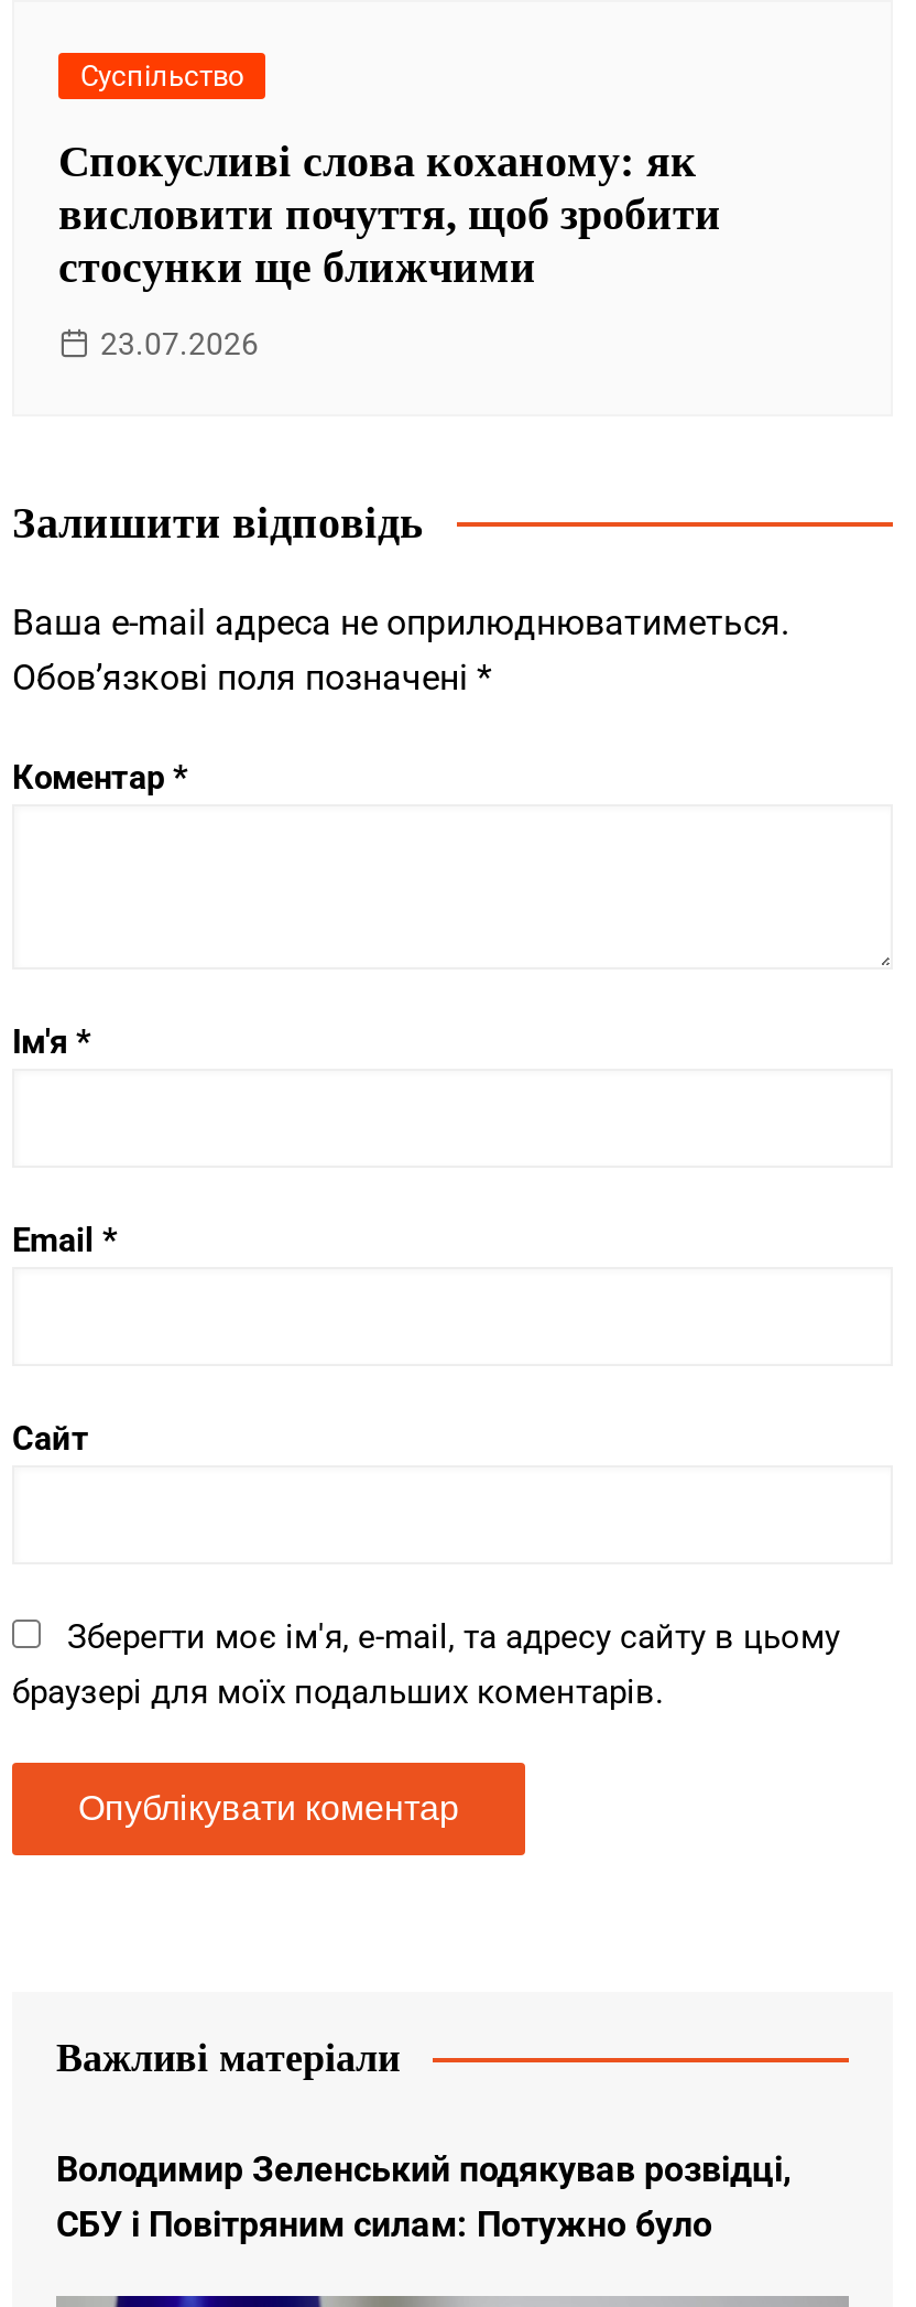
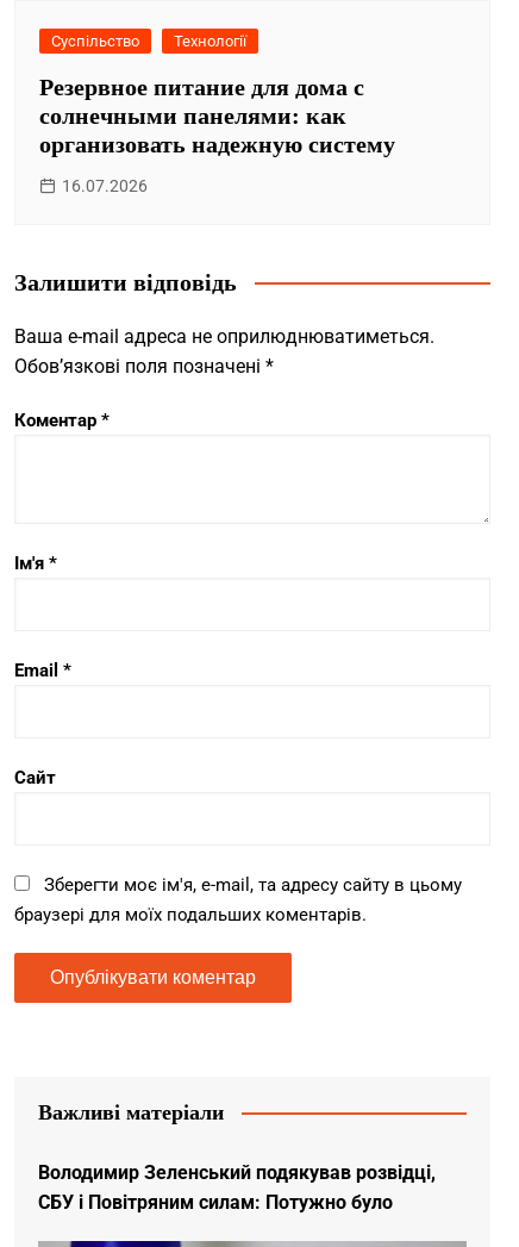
- Спокусливі слова коханому: як
- висловити почуття, щоб зробити
- стосунки ще ближчими
- 23.07.2026
+ Технології
+ Резервное питание для дома с
+ солнечными панелями: как
+ организовать надежную систему
+ 16.07.2026
